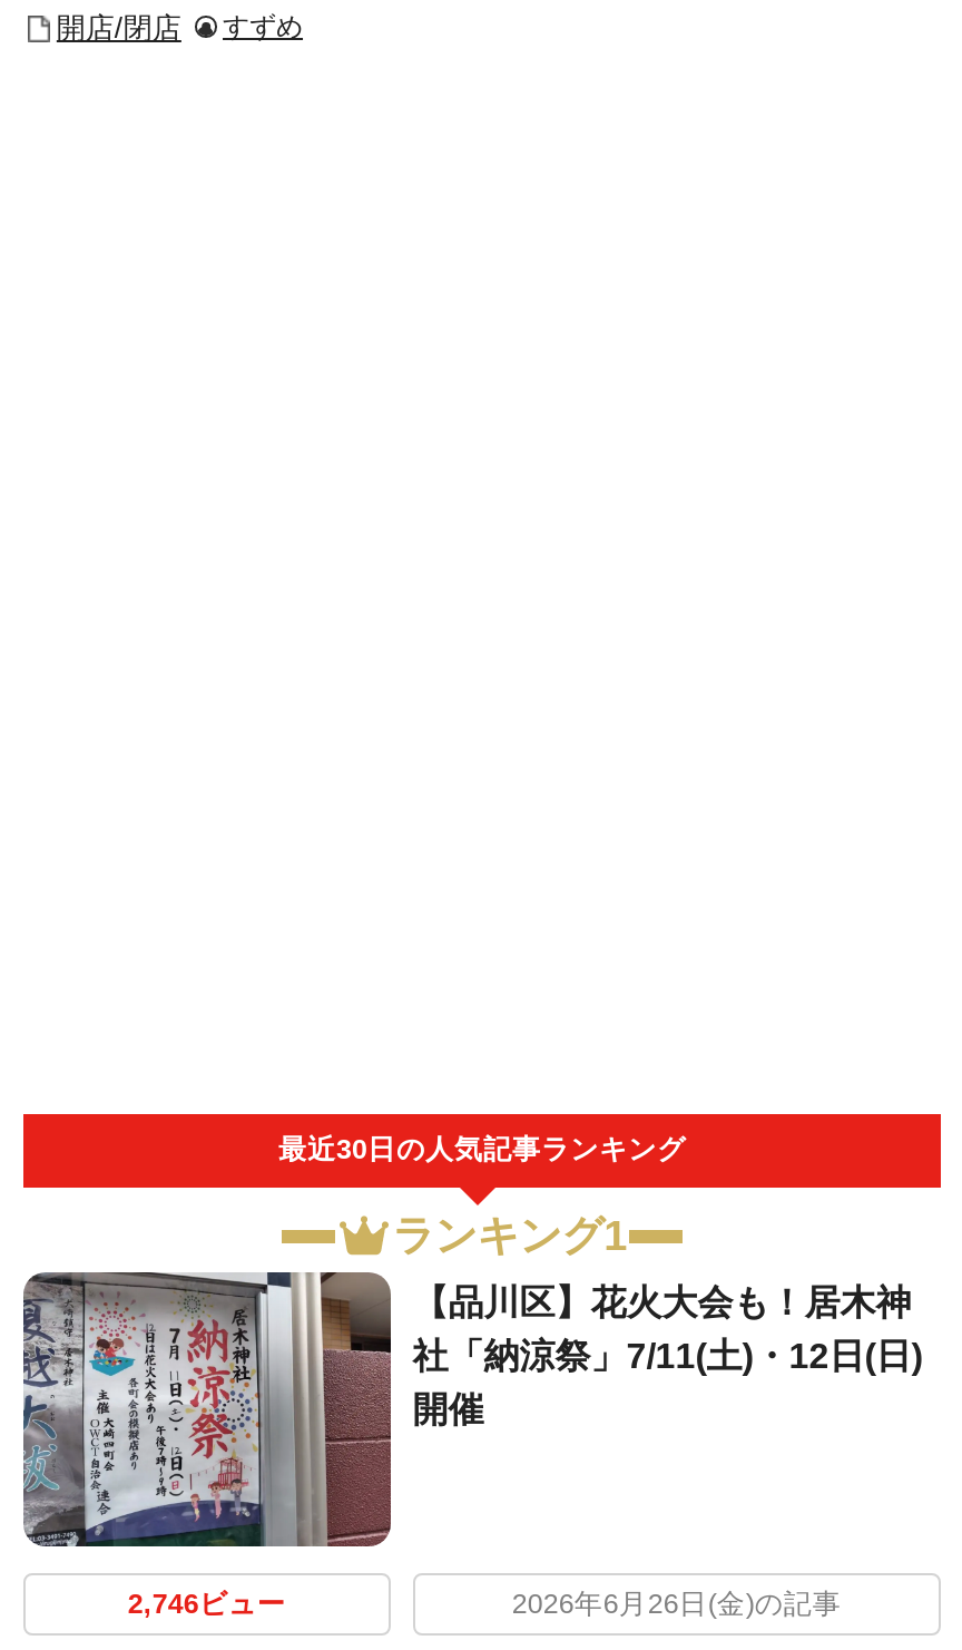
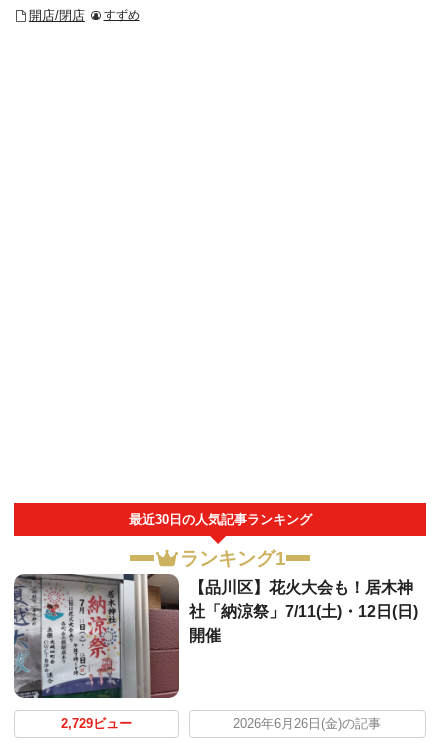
- 2,746ビュー
+ 2,729ビュー
